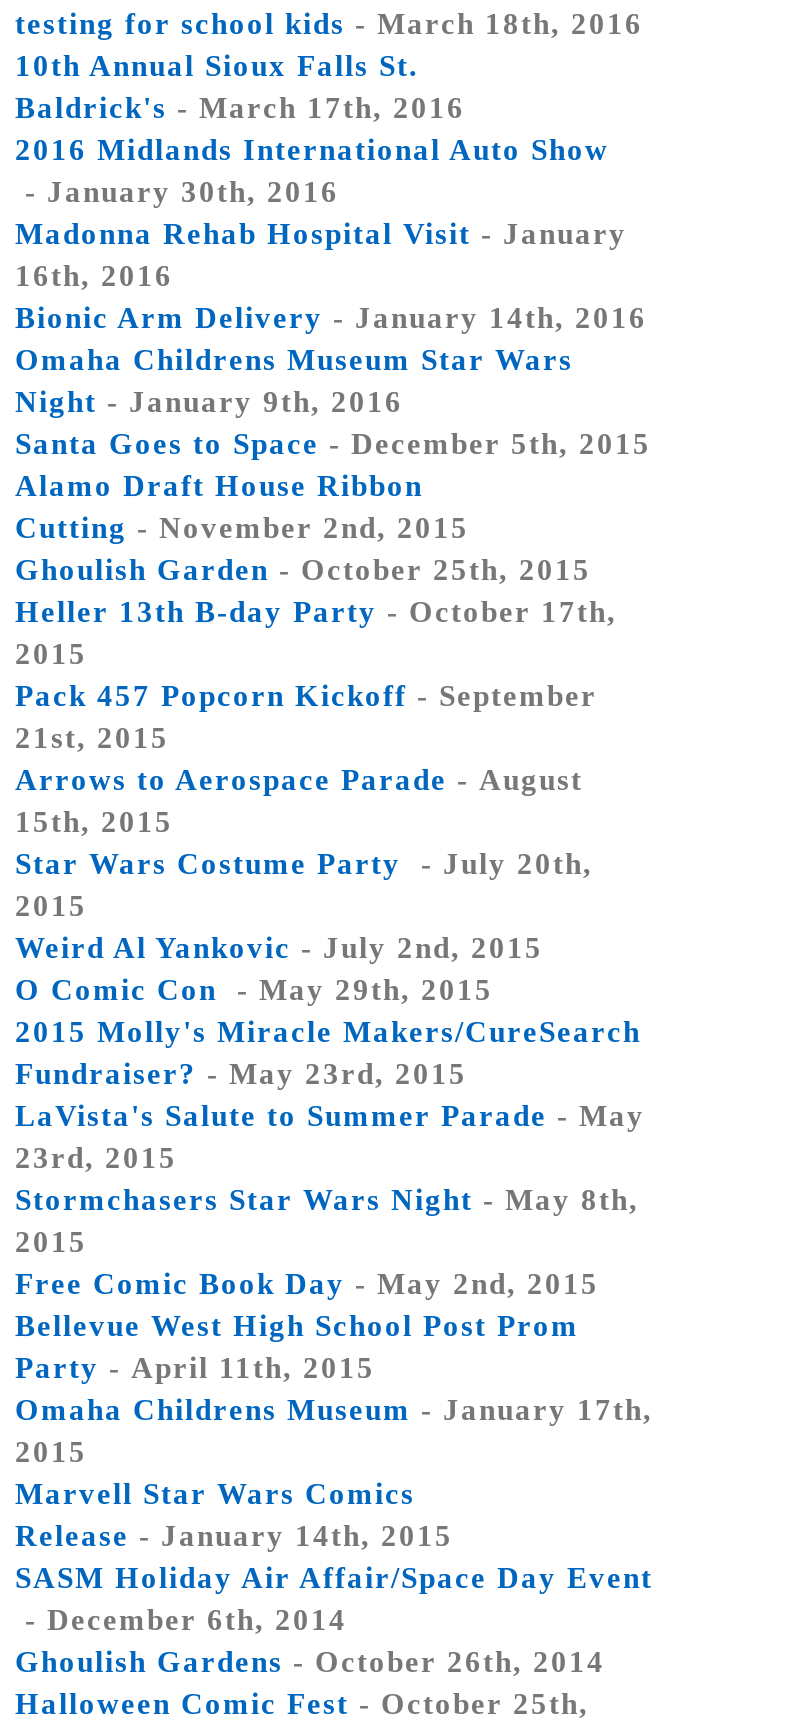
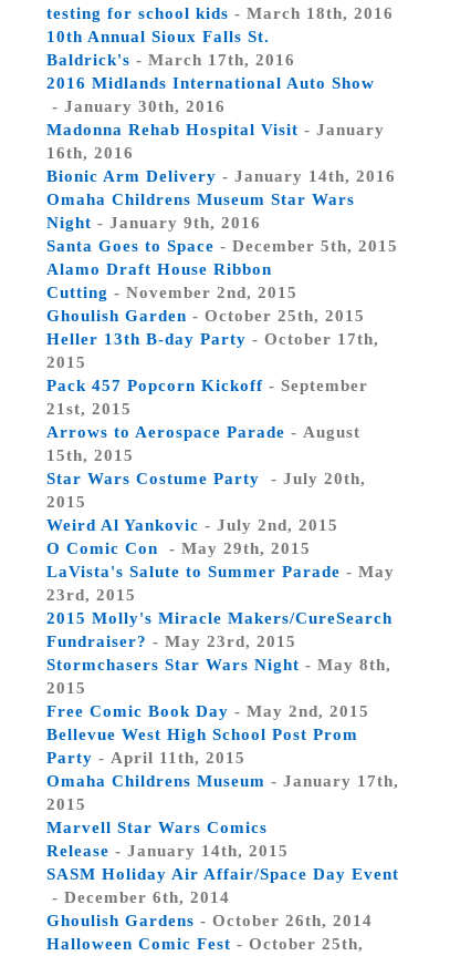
moved down: 2015 Molly's Miracle Makers/CureSearch | Fundraiser? - May 23rd, 2015

moved up: LaVista's Salute to Summer Parade - May | 23rd, 2015
